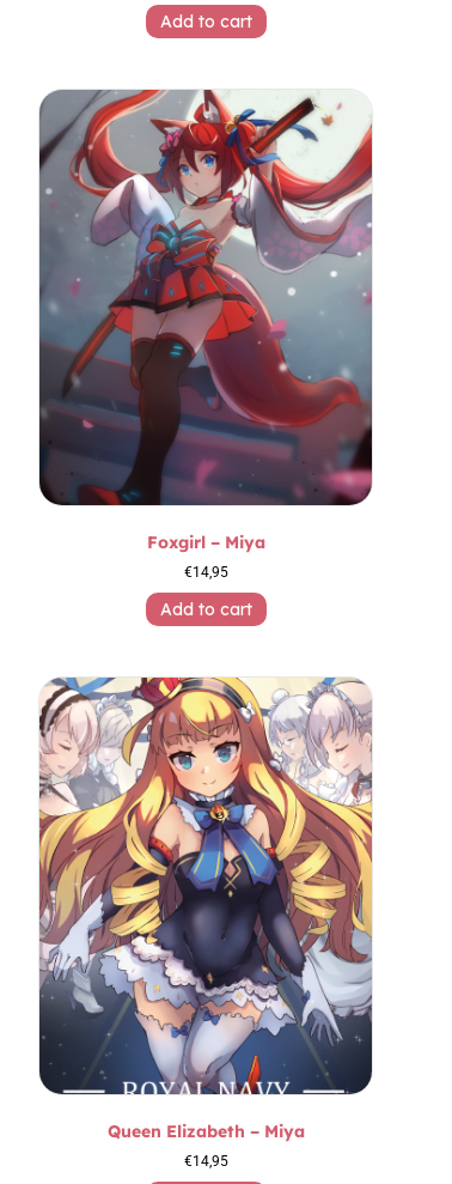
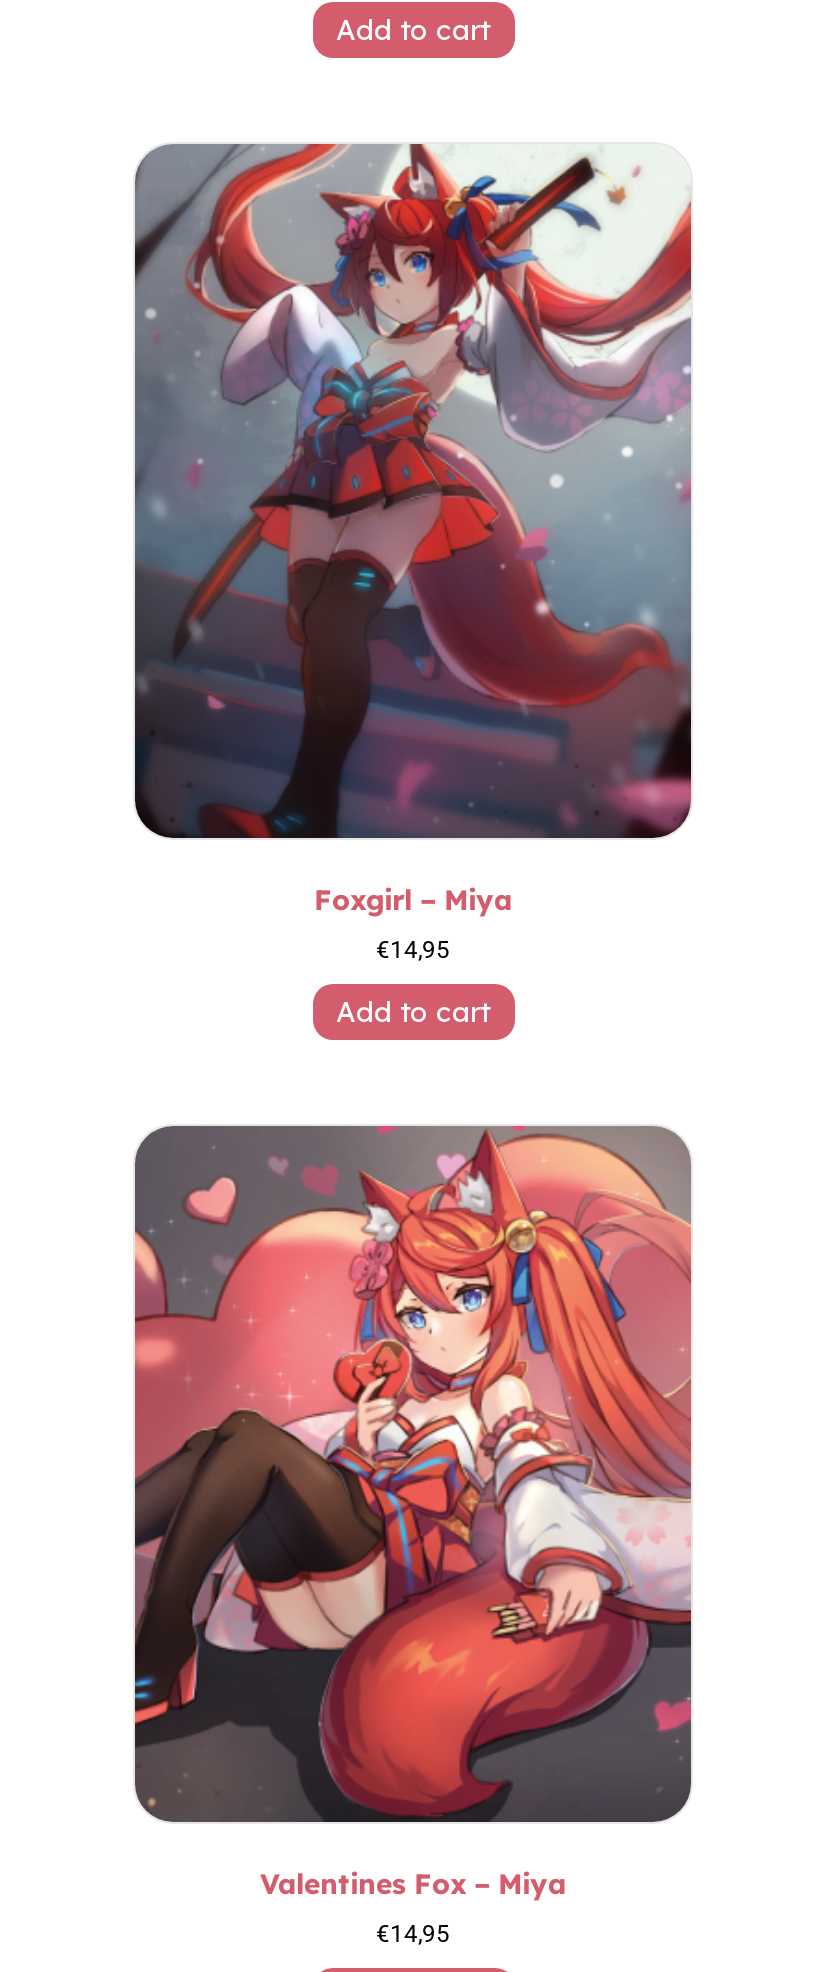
- [image]
- Queen Elizabeth – Miya
+ [image]
+ Valentines Fox – Miya
